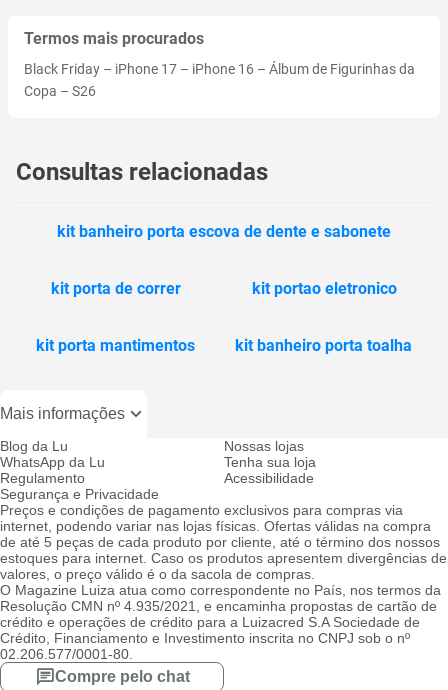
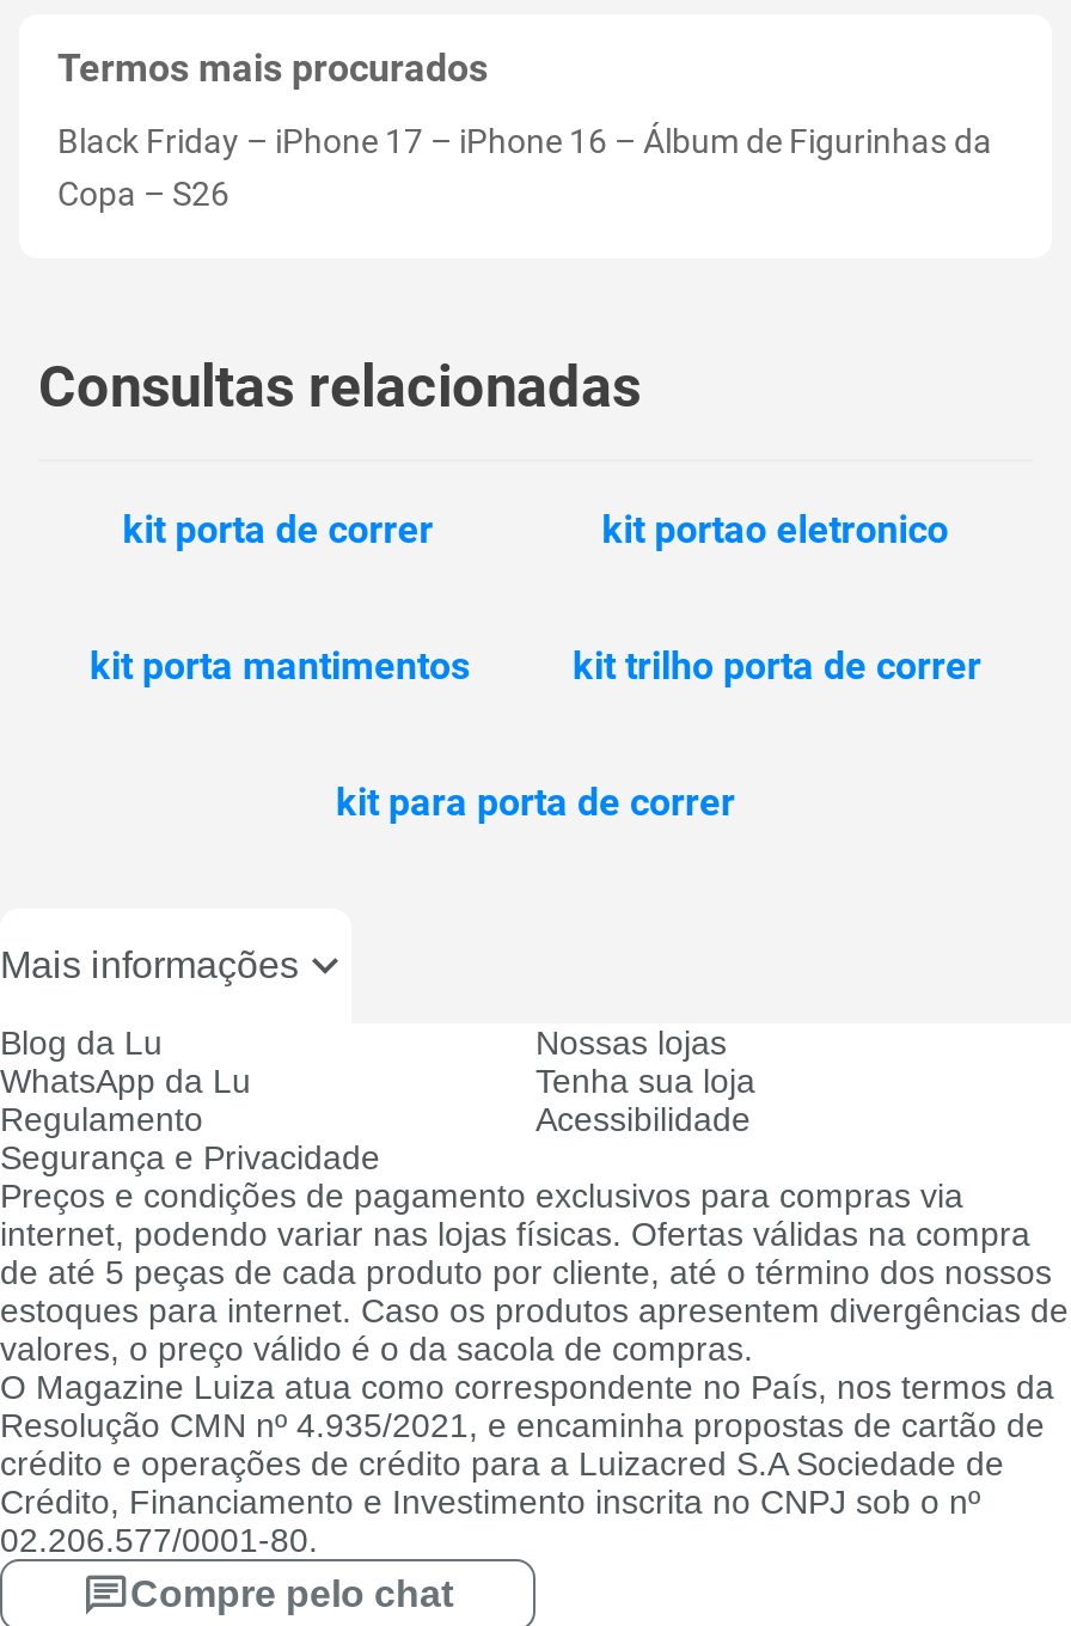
- kit banheiro porta escova de dente e sabonete

moved up: kit porta de correr | kit portao eletronico | kit porta mantimentos

- kit banheiro porta toalha
+ kit trilho porta de correr
+ kit para porta de correr
